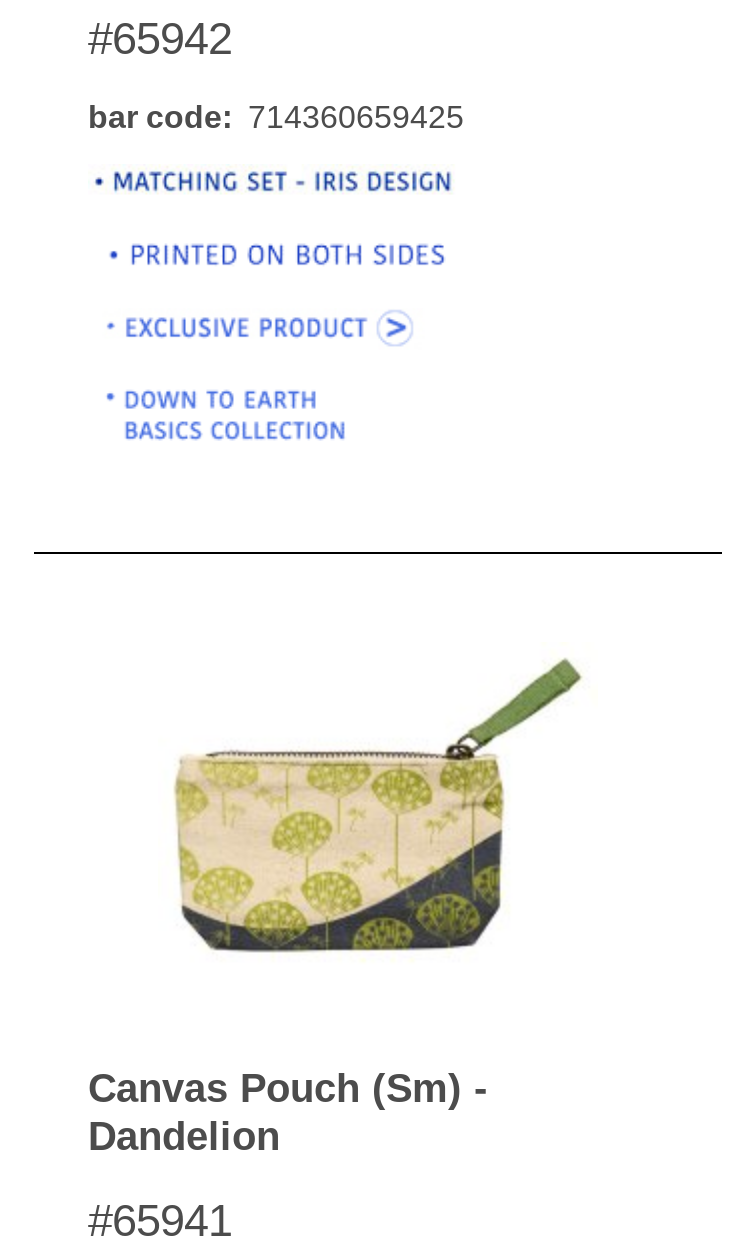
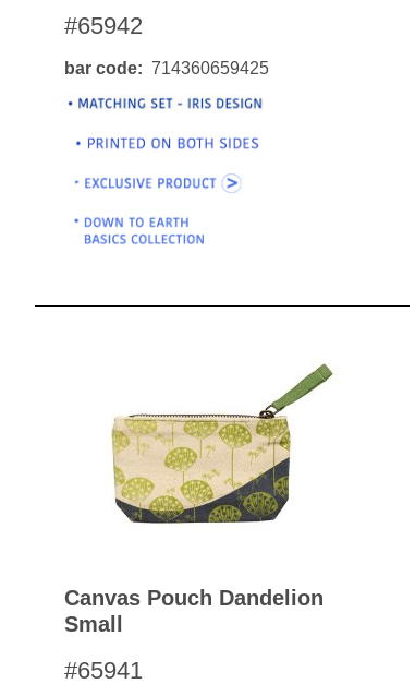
- Canvas Pouch (sm) -
- Dandelion
+ Canvas Pouch Dandelion
+ Small
